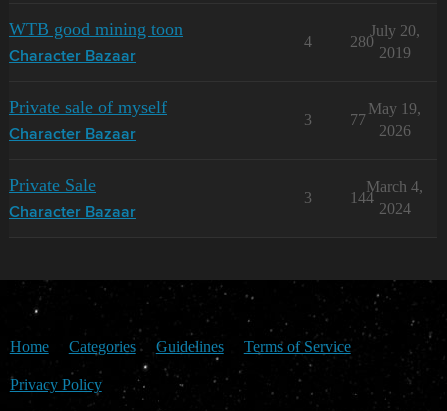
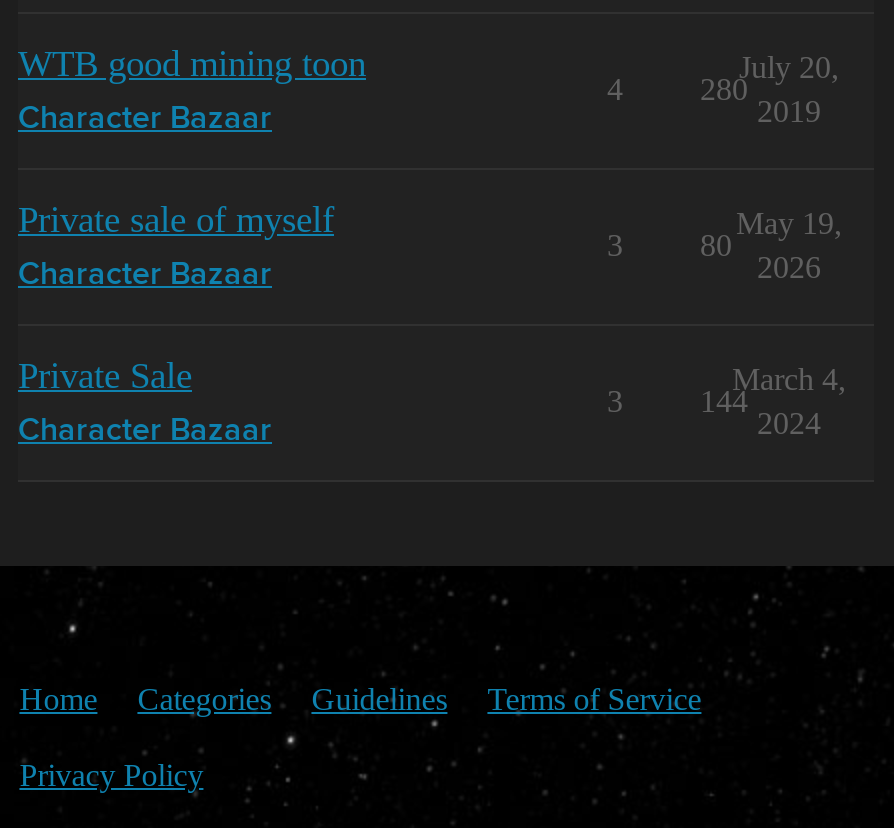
- 77
+ 80
